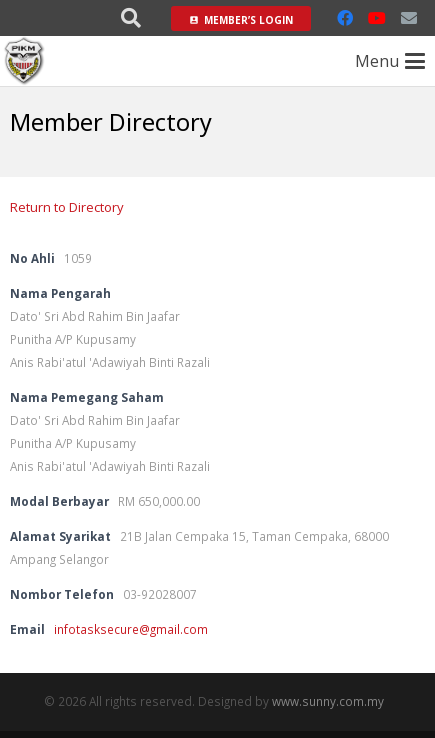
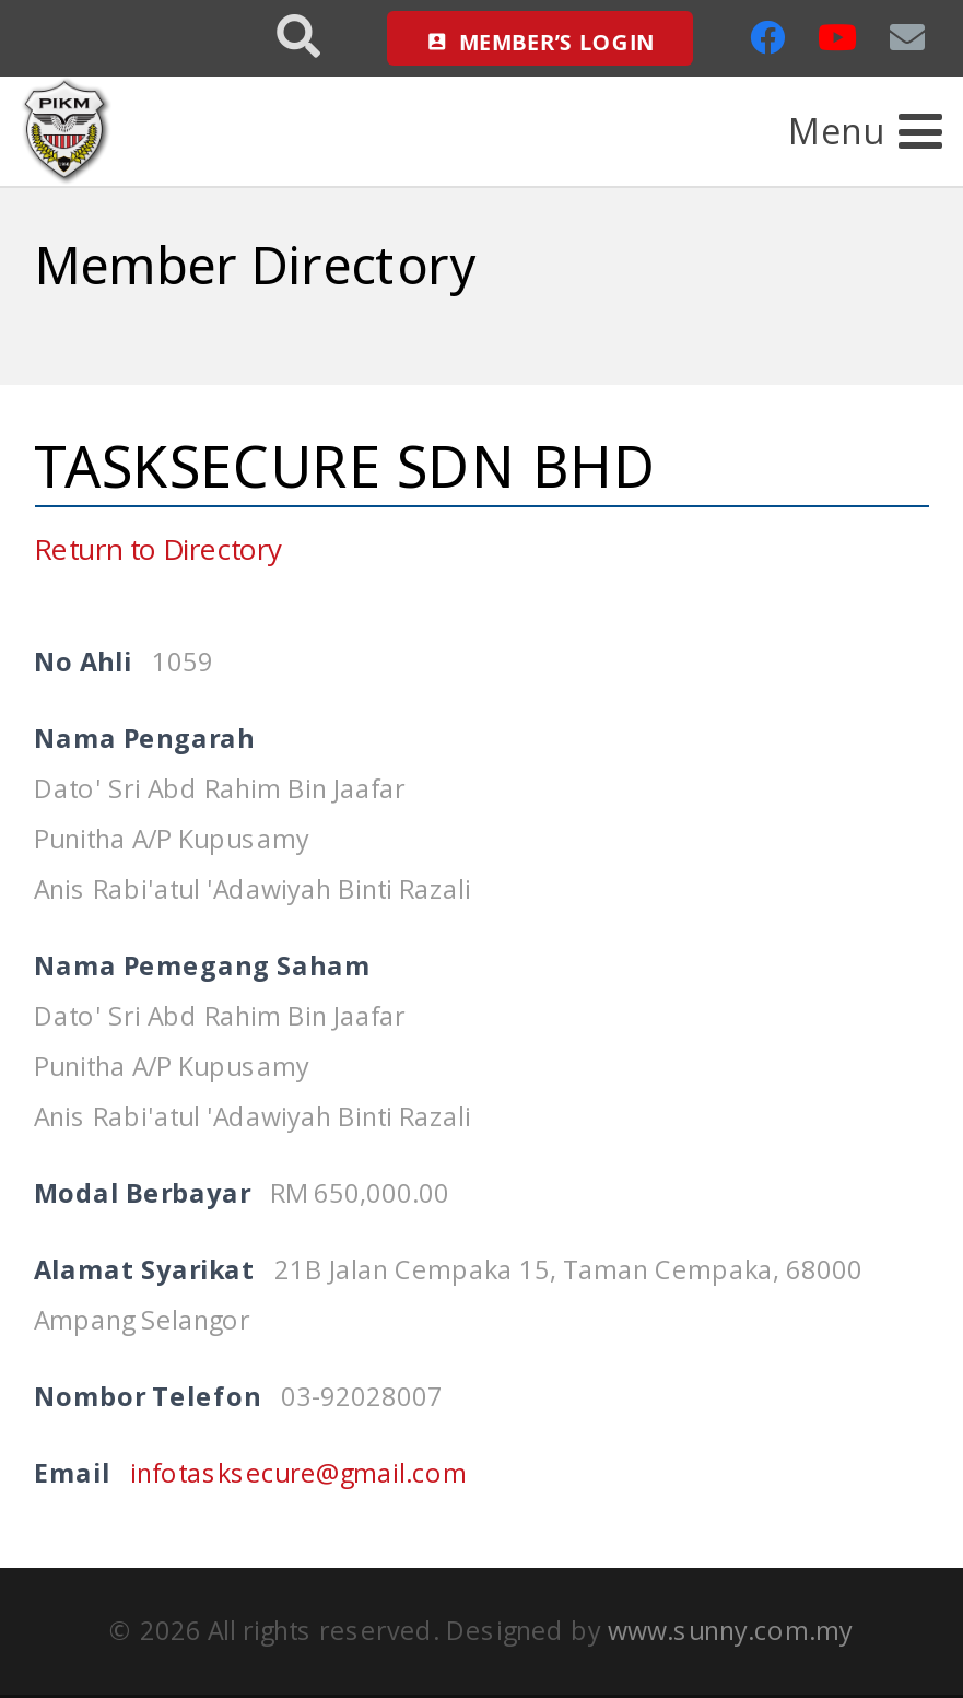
+ TASKSECURE SDN BHD
